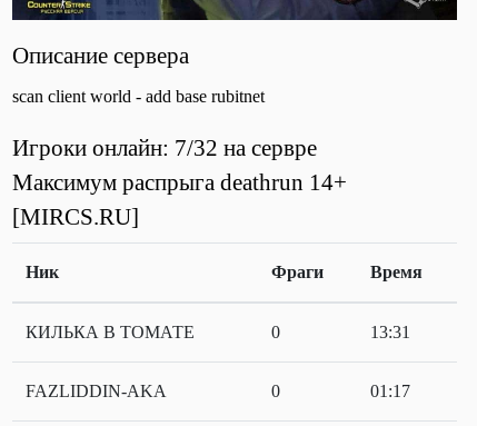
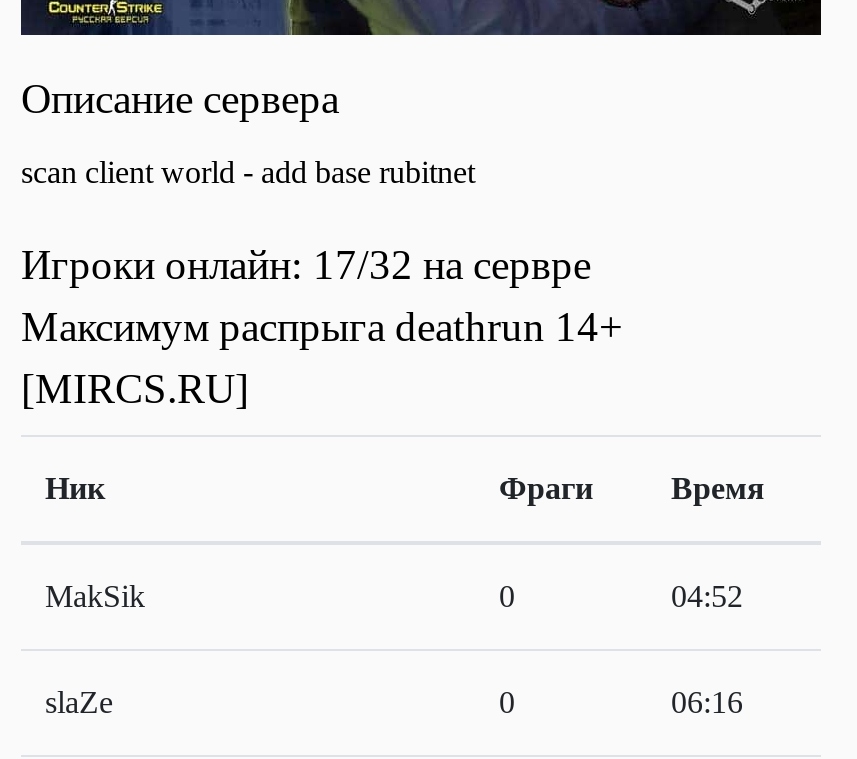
- Игроки онлайн: 7/32 на сервре
+ Игроки онлайн: 17/32 на сервре

- КИЛЬКА В ТОМАТЕ
+ MakSik

- 13:31
+ 04:52

- FAZLIDDIN-AKA
+ slaZe

- 01:17
+ 06:16
